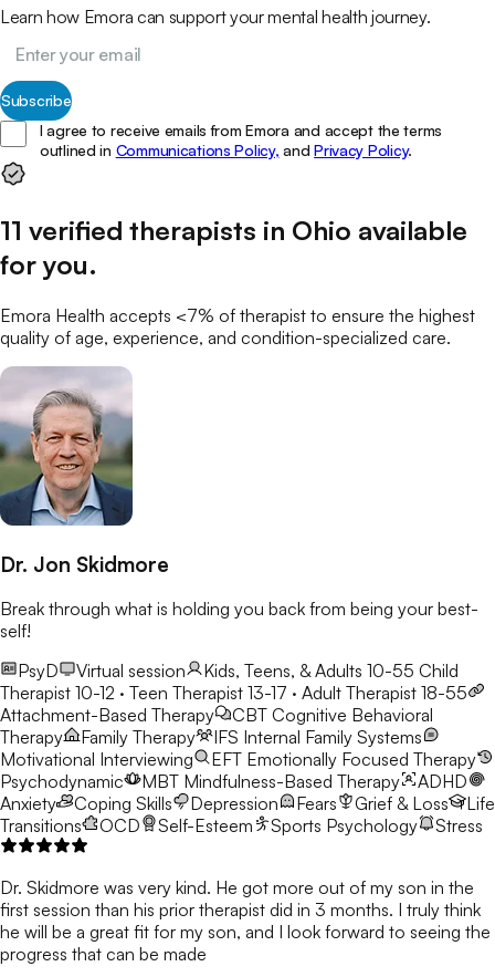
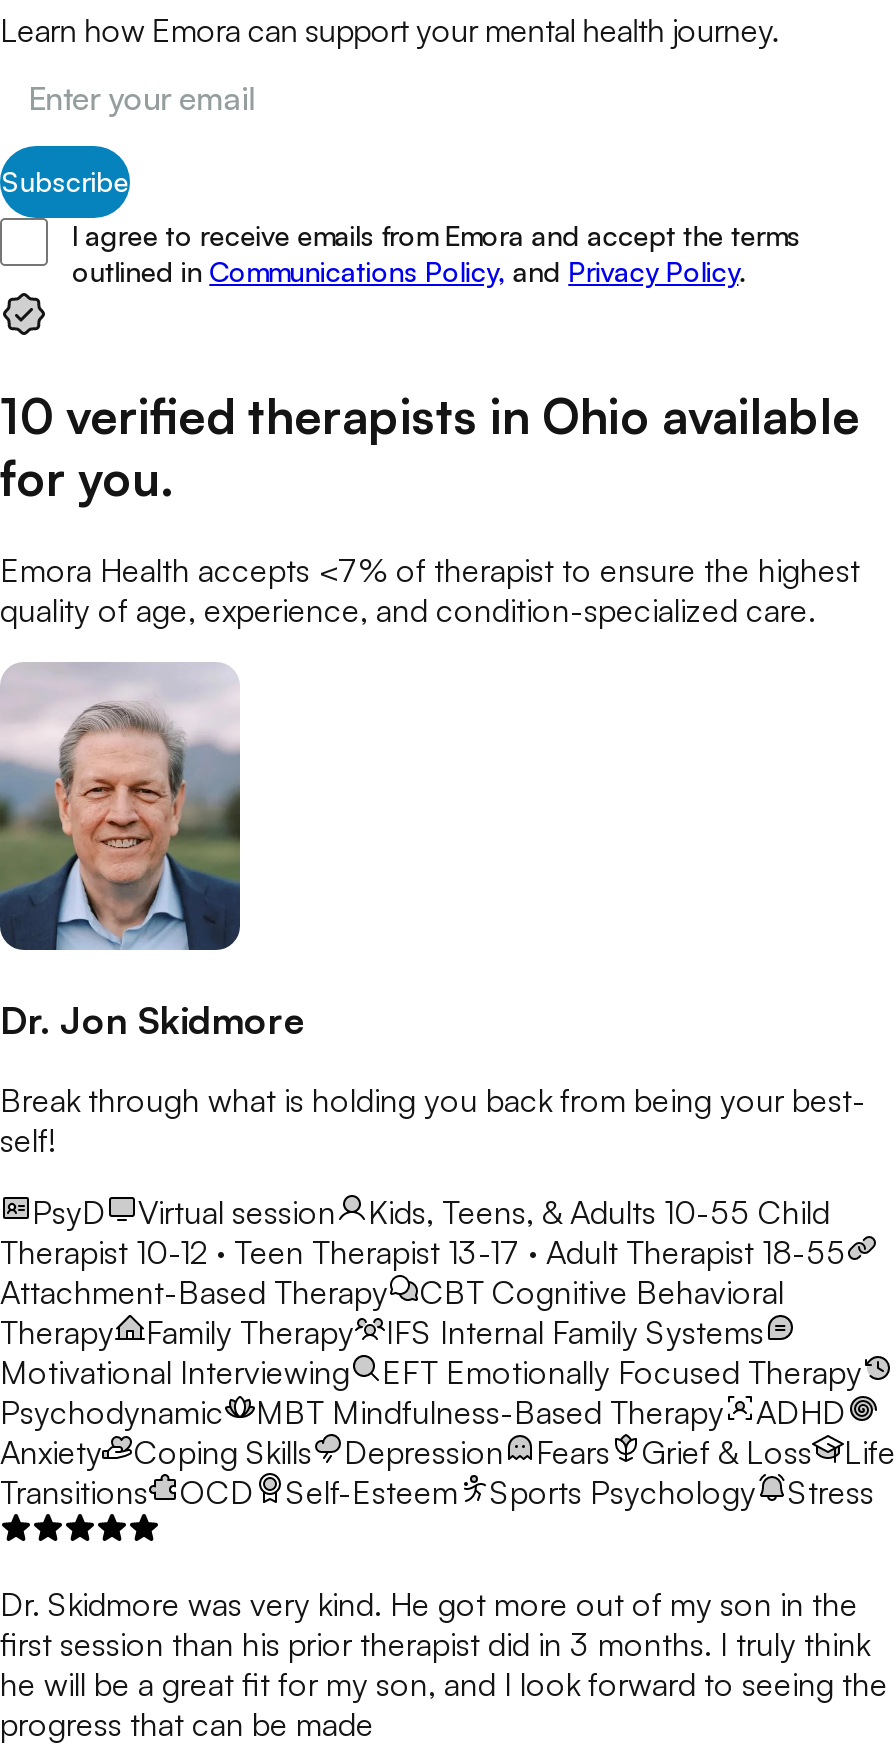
- 11 verified therapists in Ohio available
+ 10 verified therapists in Ohio available
